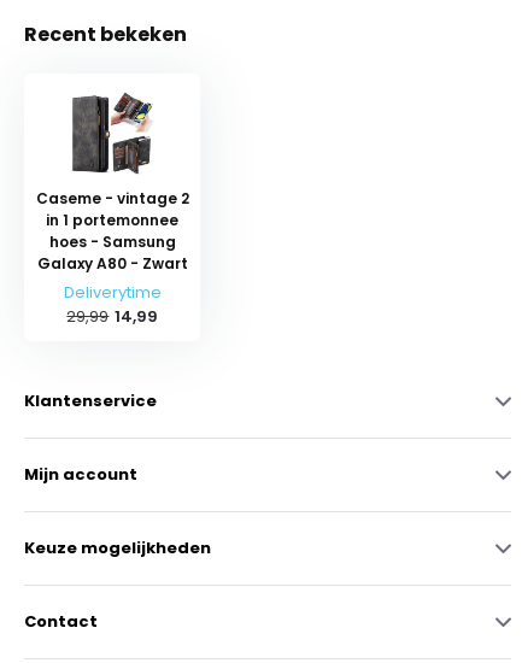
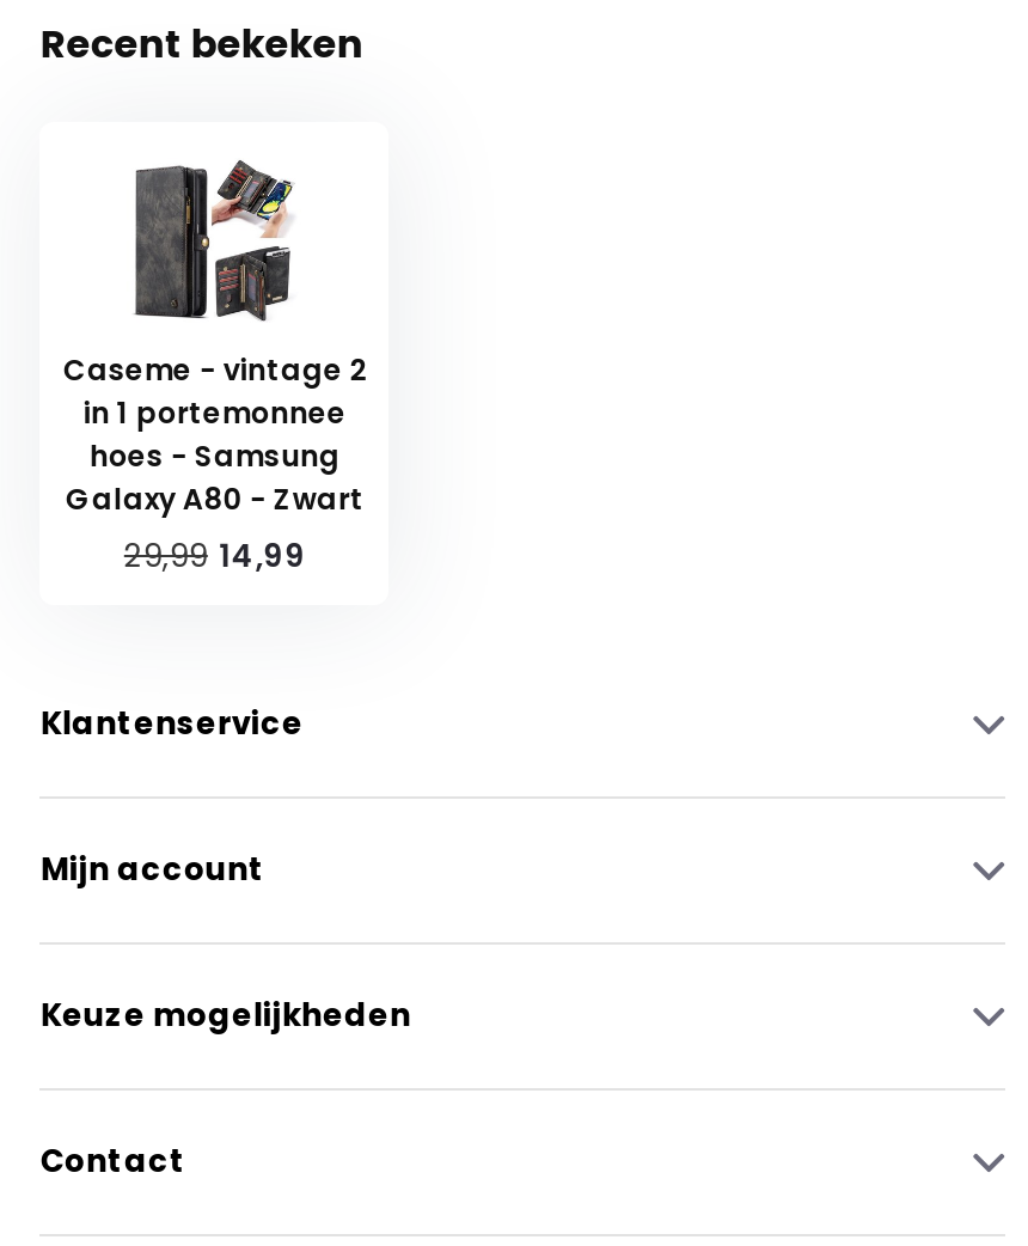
- Deliverytime
